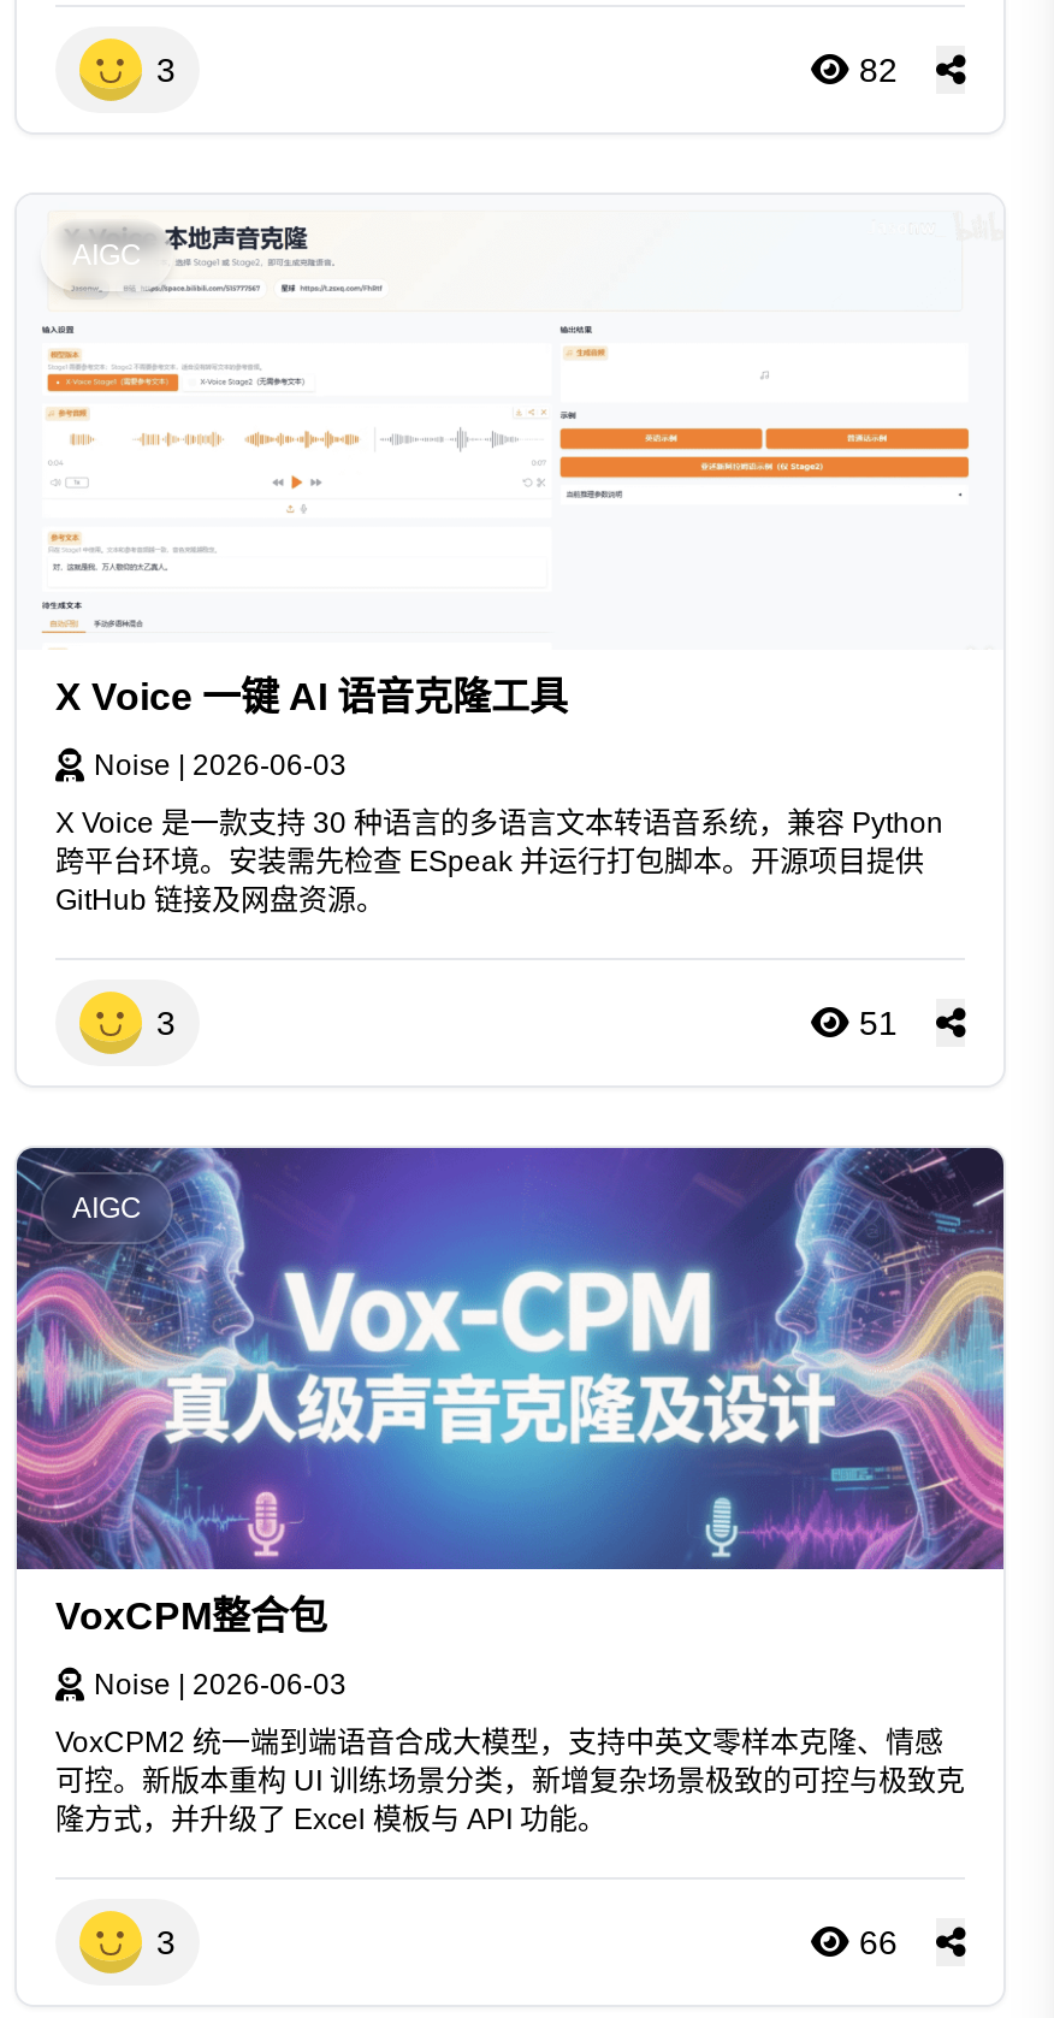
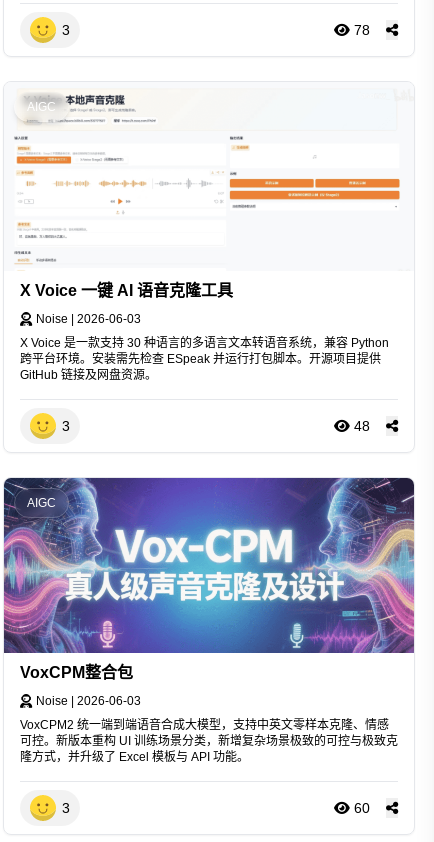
- 82
+ 78

- 51
+ 48

- 66
+ 60
